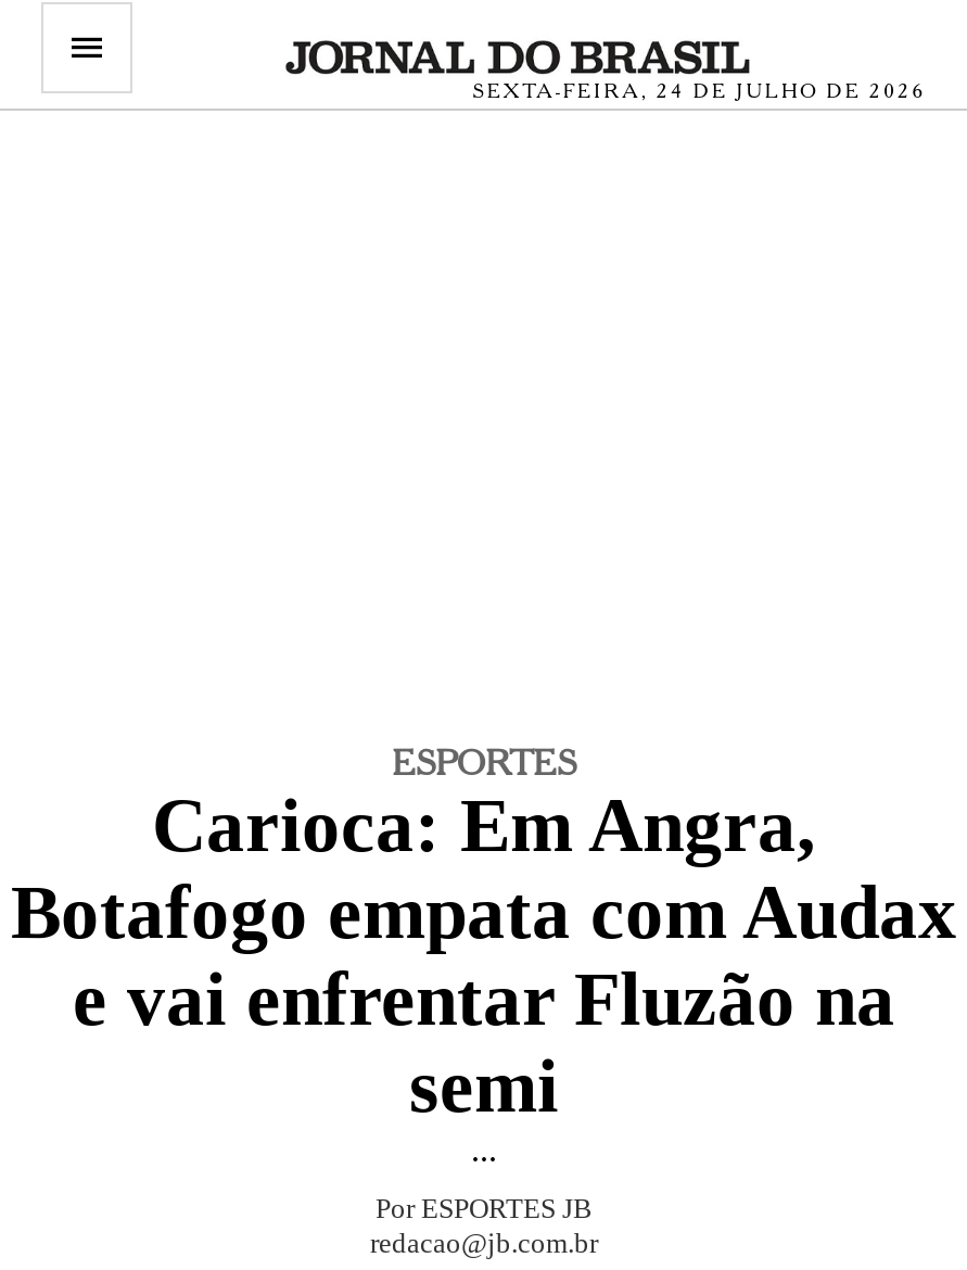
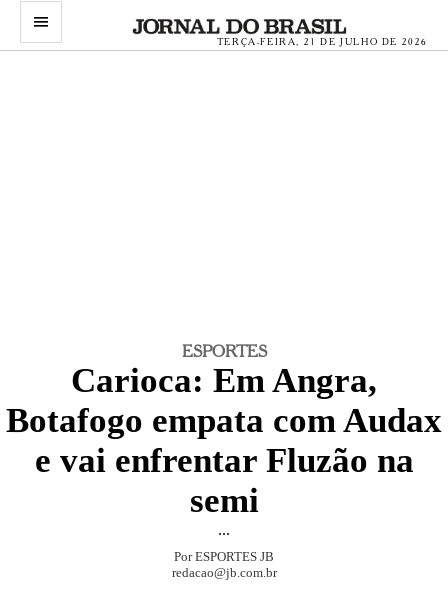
- SEXTA-FEIRA, 24 DE JULHO DE 2026
+ TERÇA-FEIRA, 21 DE JULHO DE 2026
